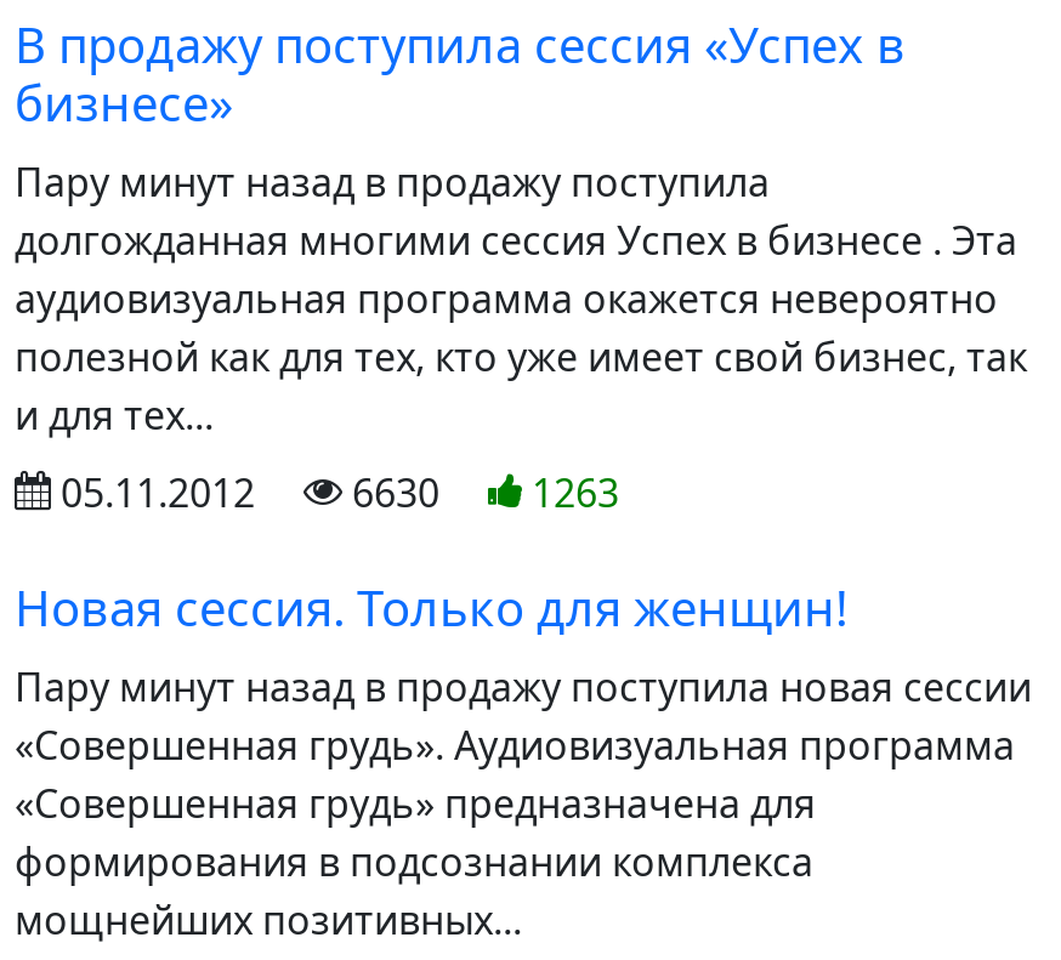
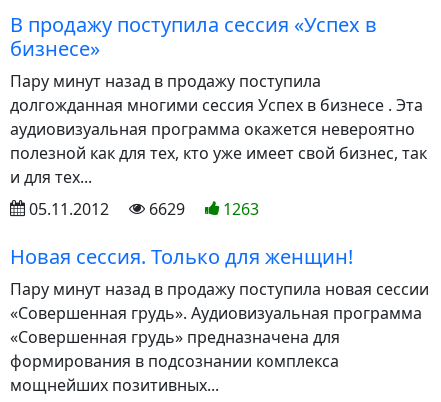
- 05.11.2012 6630 1263
+ 05.11.2012 6629 1263
